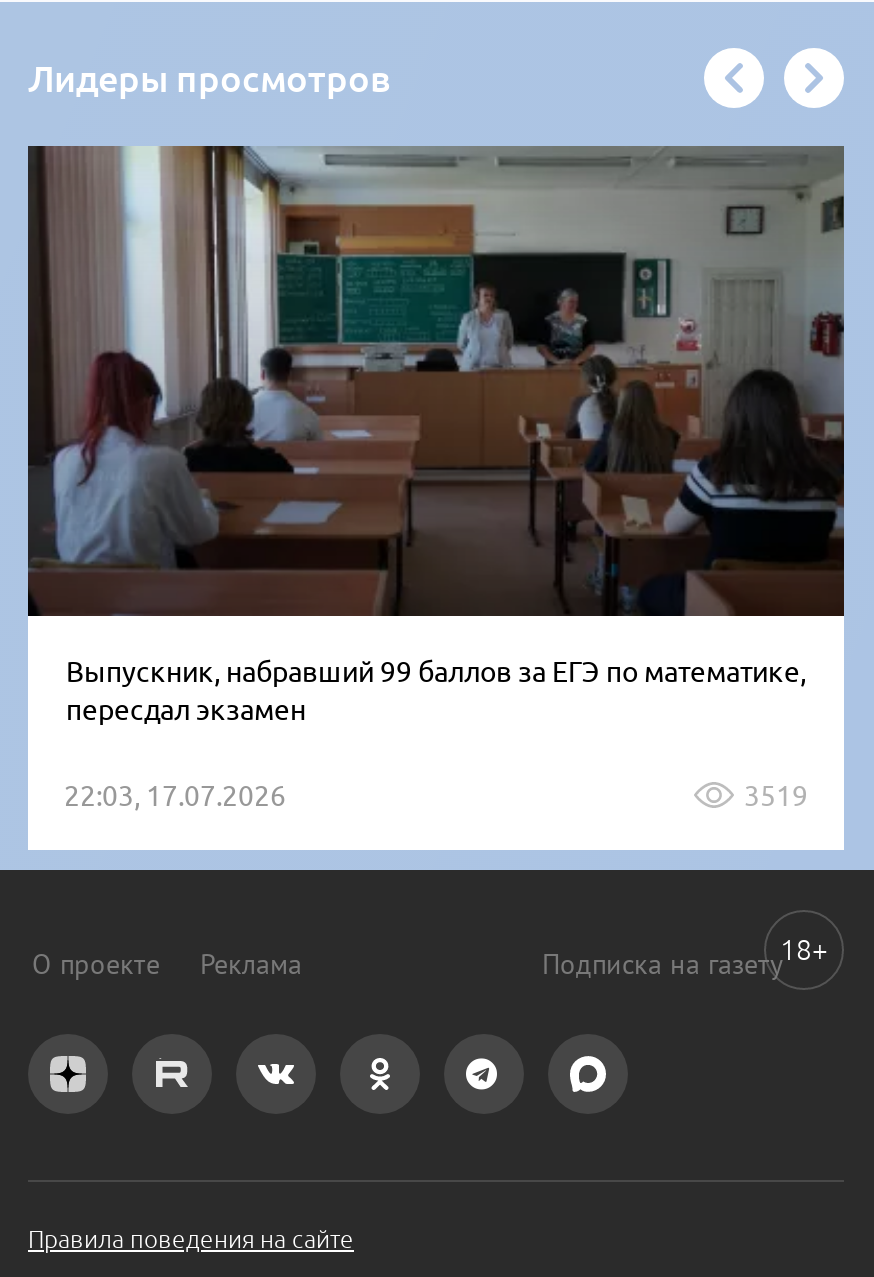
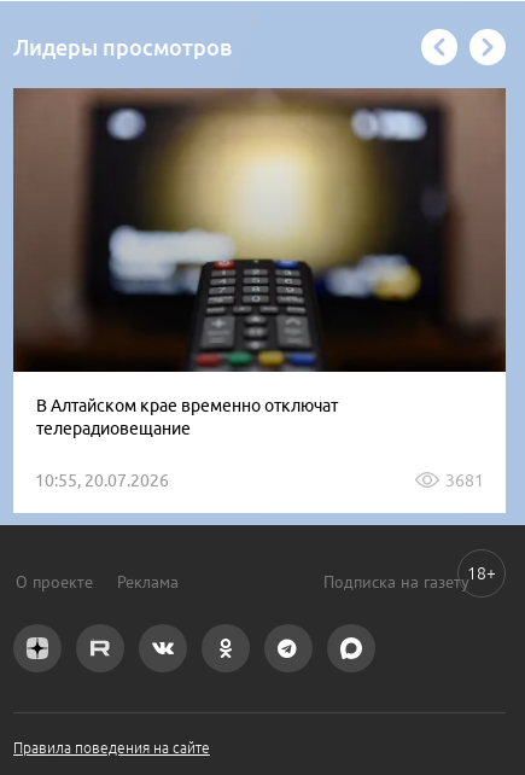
- [image]
- Выпускник, набравший 99 баллов за ЕГЭ по математике,
- пересдал экзамен
+ [image]
+ В Алтайском крае временно отключат
+ телерадиовещание

- 22:03, 17.07.2026
- 3519
+ 10:55, 20.07.2026
+ 3681
